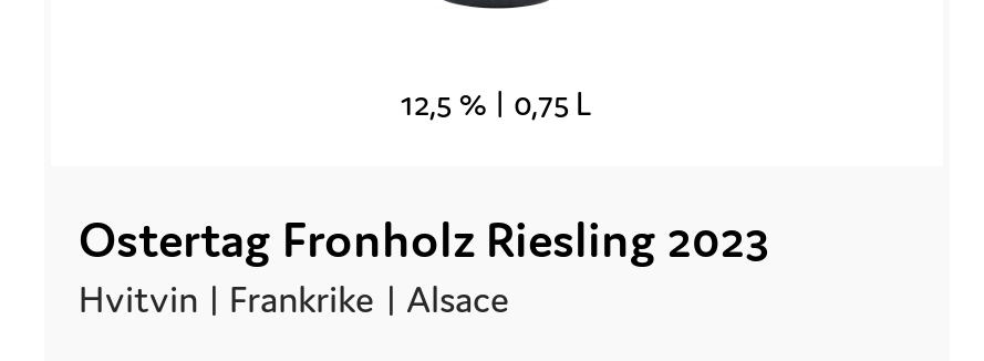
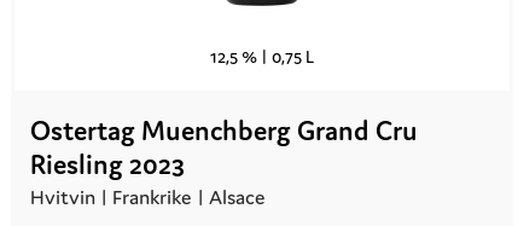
- Ostertag Fronholz Riesling 2023
+ Ostertag Muenchberg Grand Cru
+ Riesling 2023
